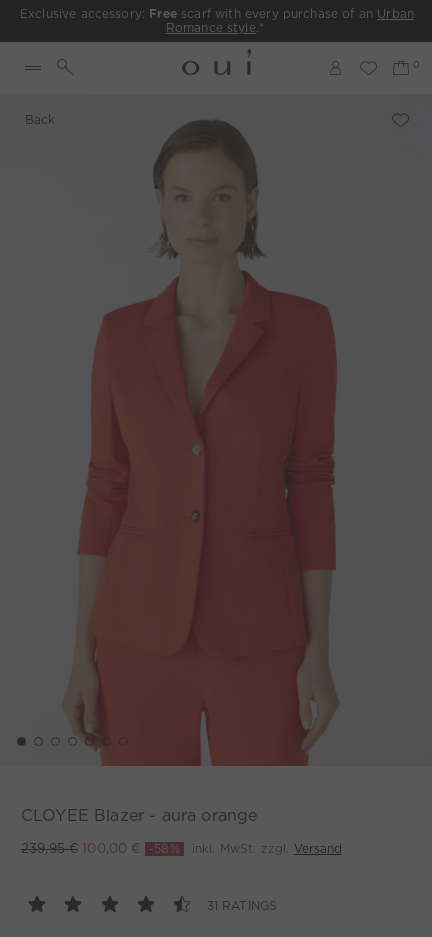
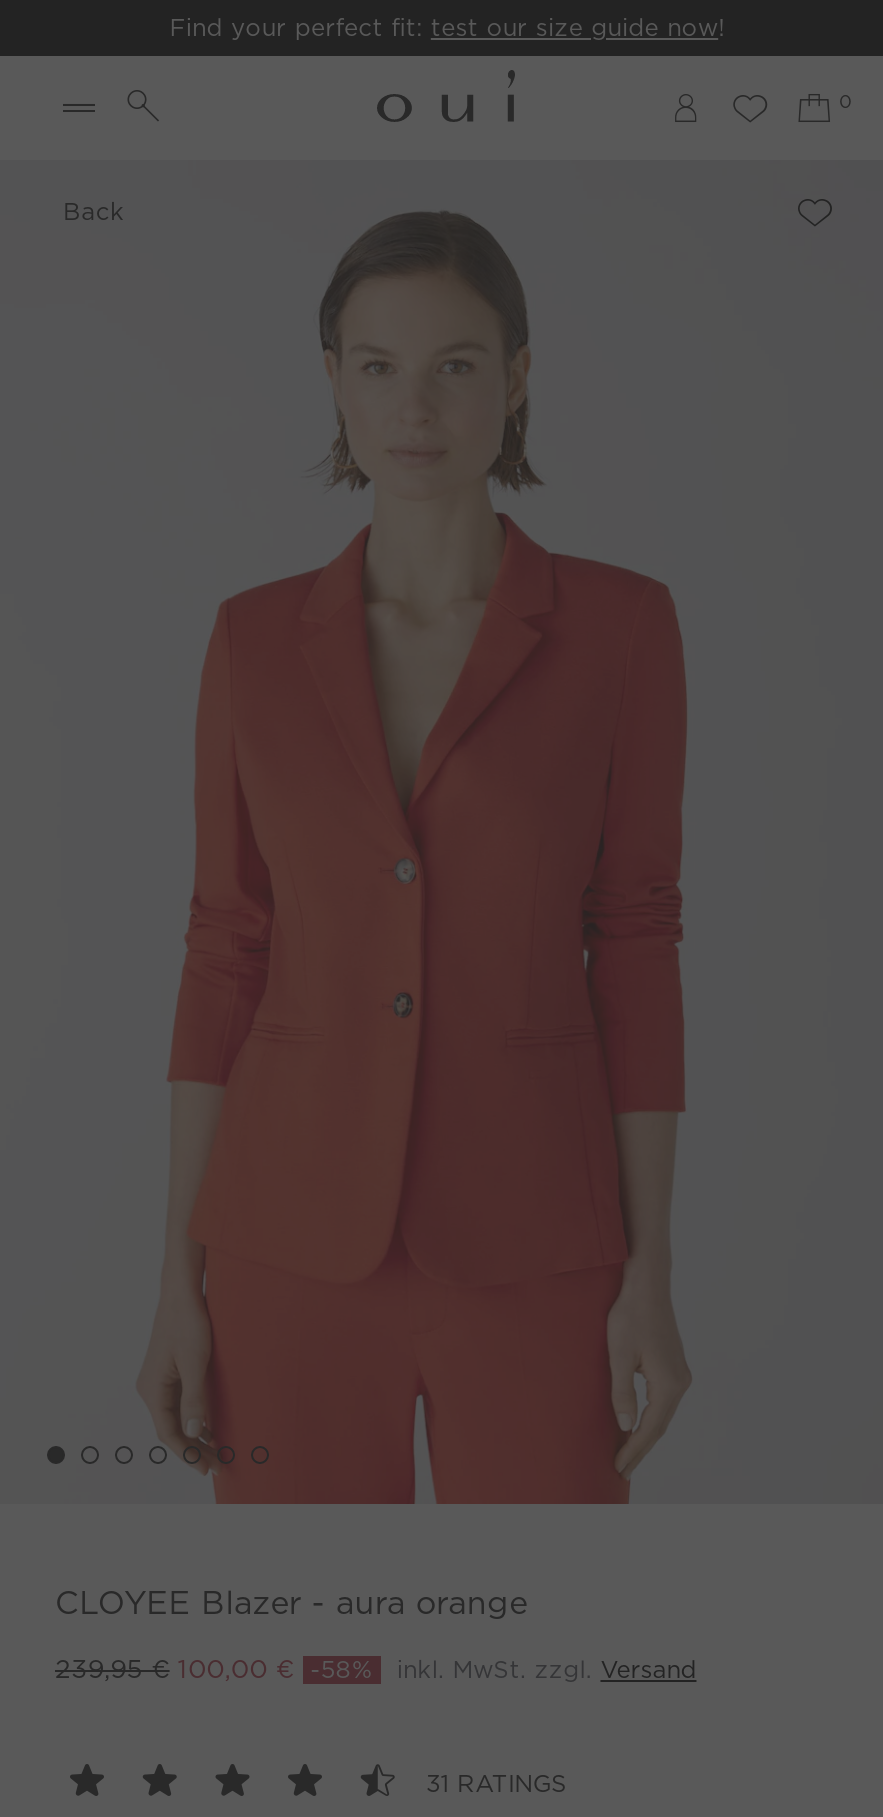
- Exclusive accessory: Free scarf with every purchase of an Urban
- Romance style.*
+ Find your perfect fit: test our size guide now!
